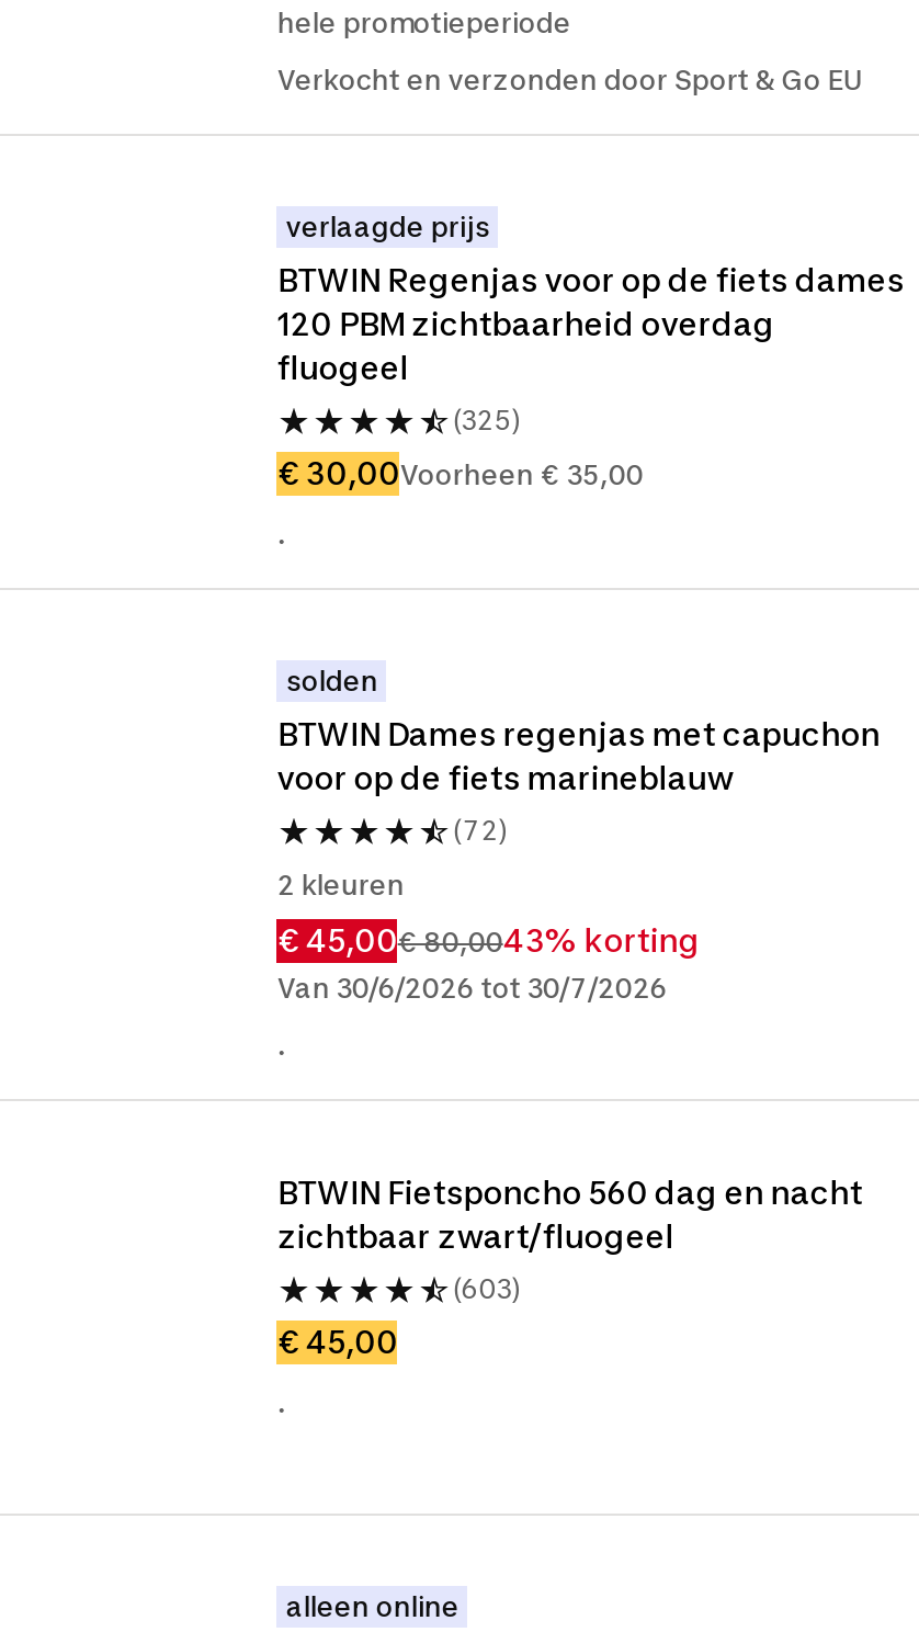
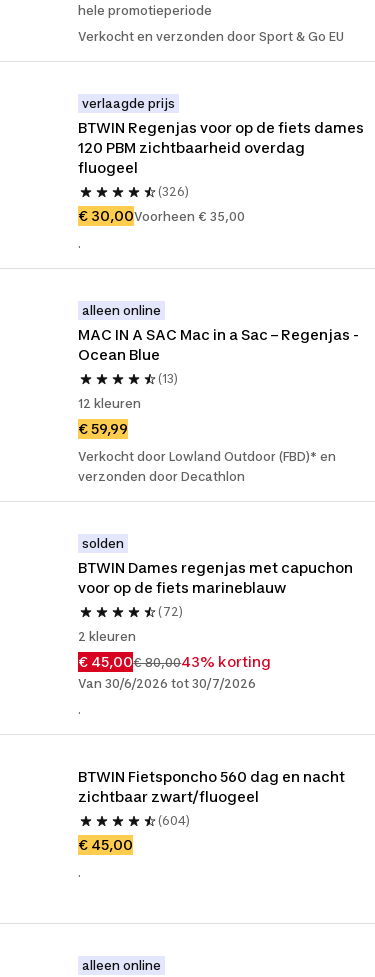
- (325)
+ (326)

+ alleen online
+ MAC IN A SAC Mac in a Sac – Regenjas -
+ Ocean Blue
+ (13)
+ 12 kleuren
+ € 59,99
+ Verkocht door Lowland Outdoor (FBD)* en
+ verzonden door Decathlon

- (603)
+ (604)
